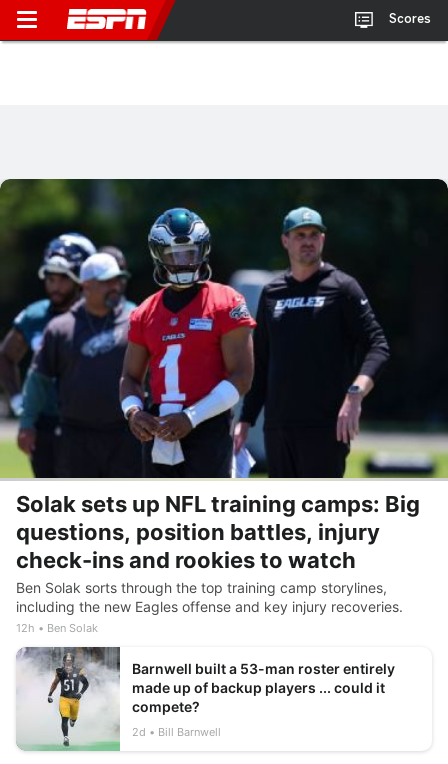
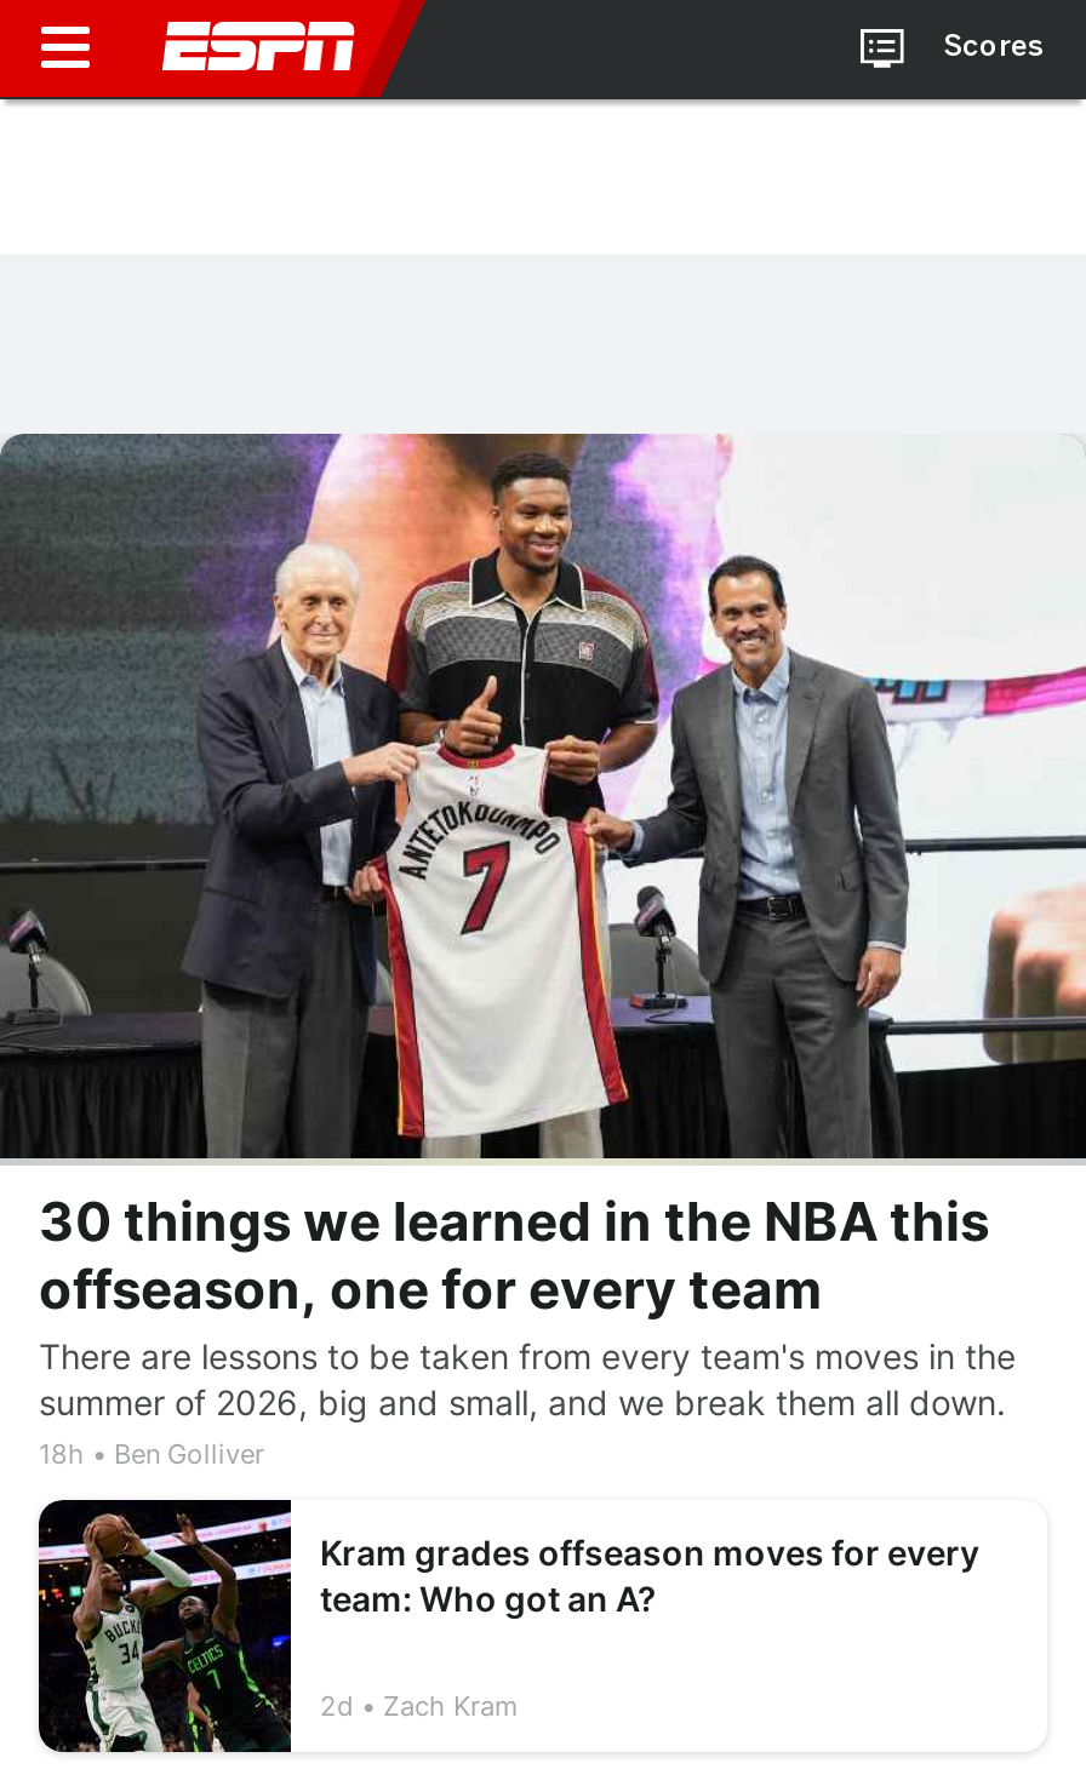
- [image]
- Solak sets up NFL training camps: Big
- questions, position battles, injury
- check-ins and rookies to watch
- Ben Solak sorts through the top training camp storylines,
- including the new Eagles offense and key injury recoveries.
- 12h
- Ben Solak
+ [image]
+ 30 things we learned in the NBA this
+ offseason, one for every team
+ There are lessons to be taken from every team's moves in the
+ summer of 2026, big and small, and we break them all down.
+ 18h
+ Ben Golliver

- [image]
- Barnwell built a 53-man roster entirely
- made up of backup players ... could it
- compete?
+ [image]
+ Kram grades offseason moves for every
+ team: Who got an A?

- Bill Barnwell
+ Zach Kram
